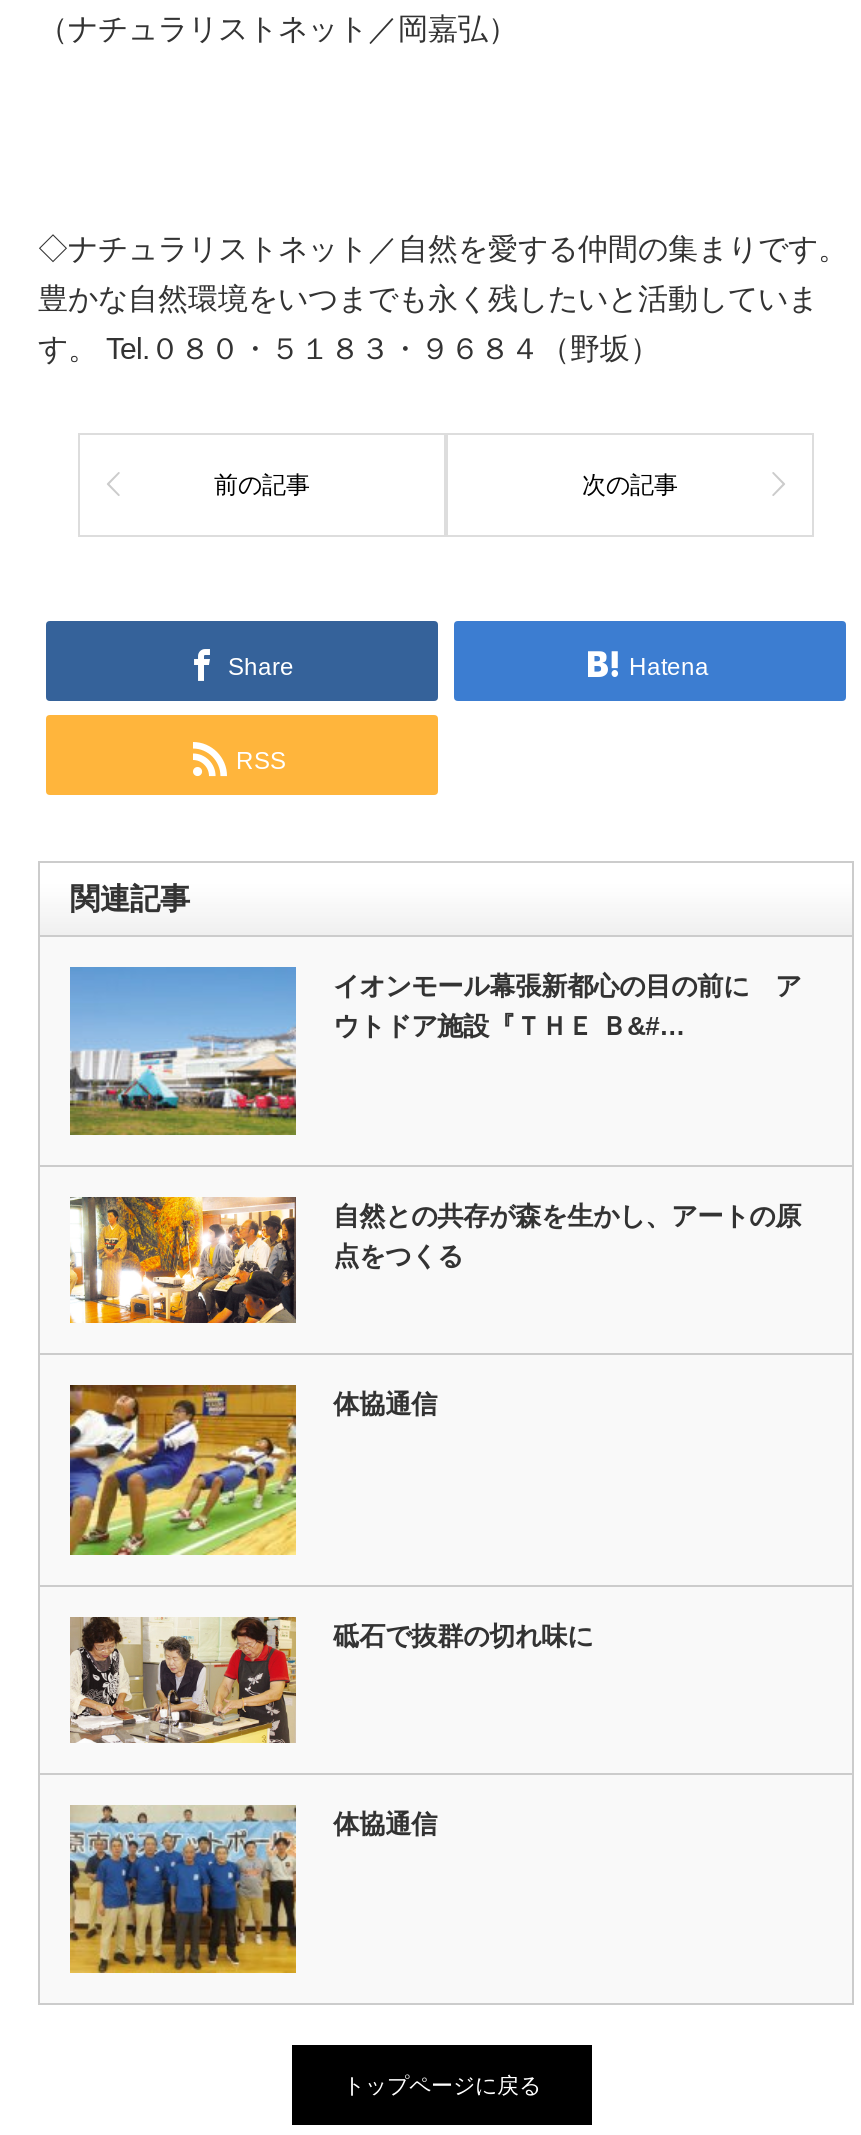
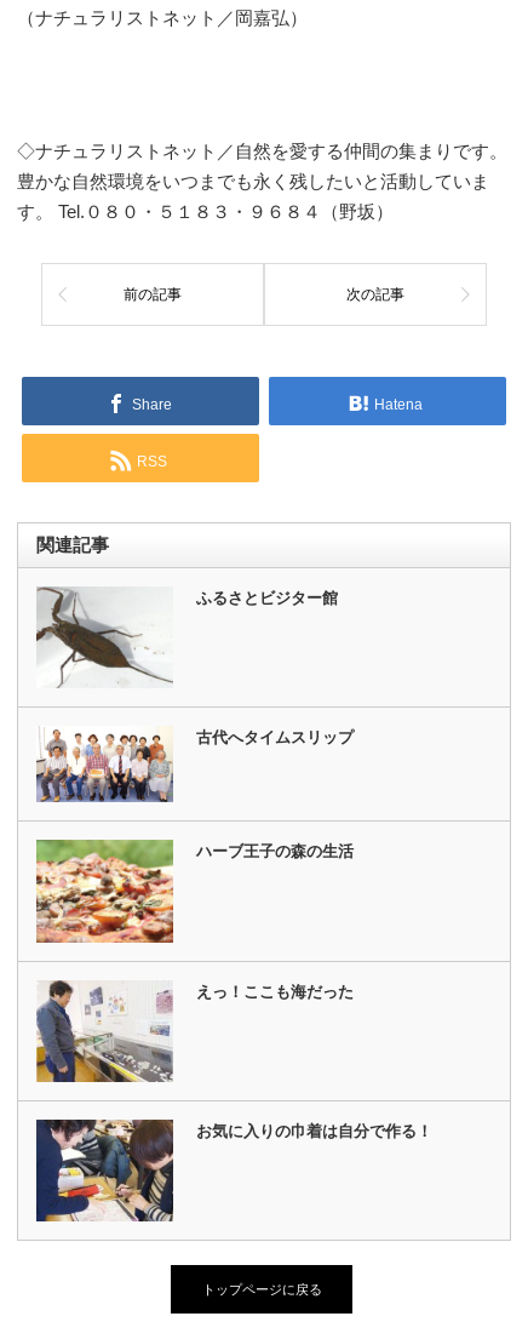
- [image]
- イオンモール幕張新都心の目の前に ア
- ウトドア施設『ＴＨＥ Ｂ&#…
+ [image]
+ ふるさとビジター館

- [image]
- 自然との共存が森を生かし、アートの原
- 点をつくる
+ [image]
+ 古代へタイムスリップ

- [image]
- 体協通信
+ [image]
+ ハーブ王子の森の生活

- [image]
- 砥石で抜群の切れ味に
+ [image]
+ えっ！ここも海だった

- [image]
- 体協通信
+ [image]
+ お気に入りの巾着は自分で作る！
